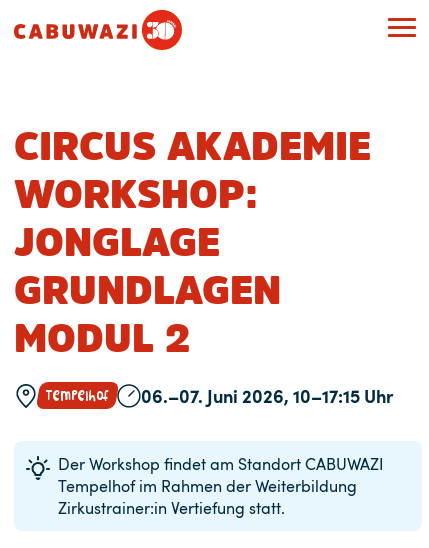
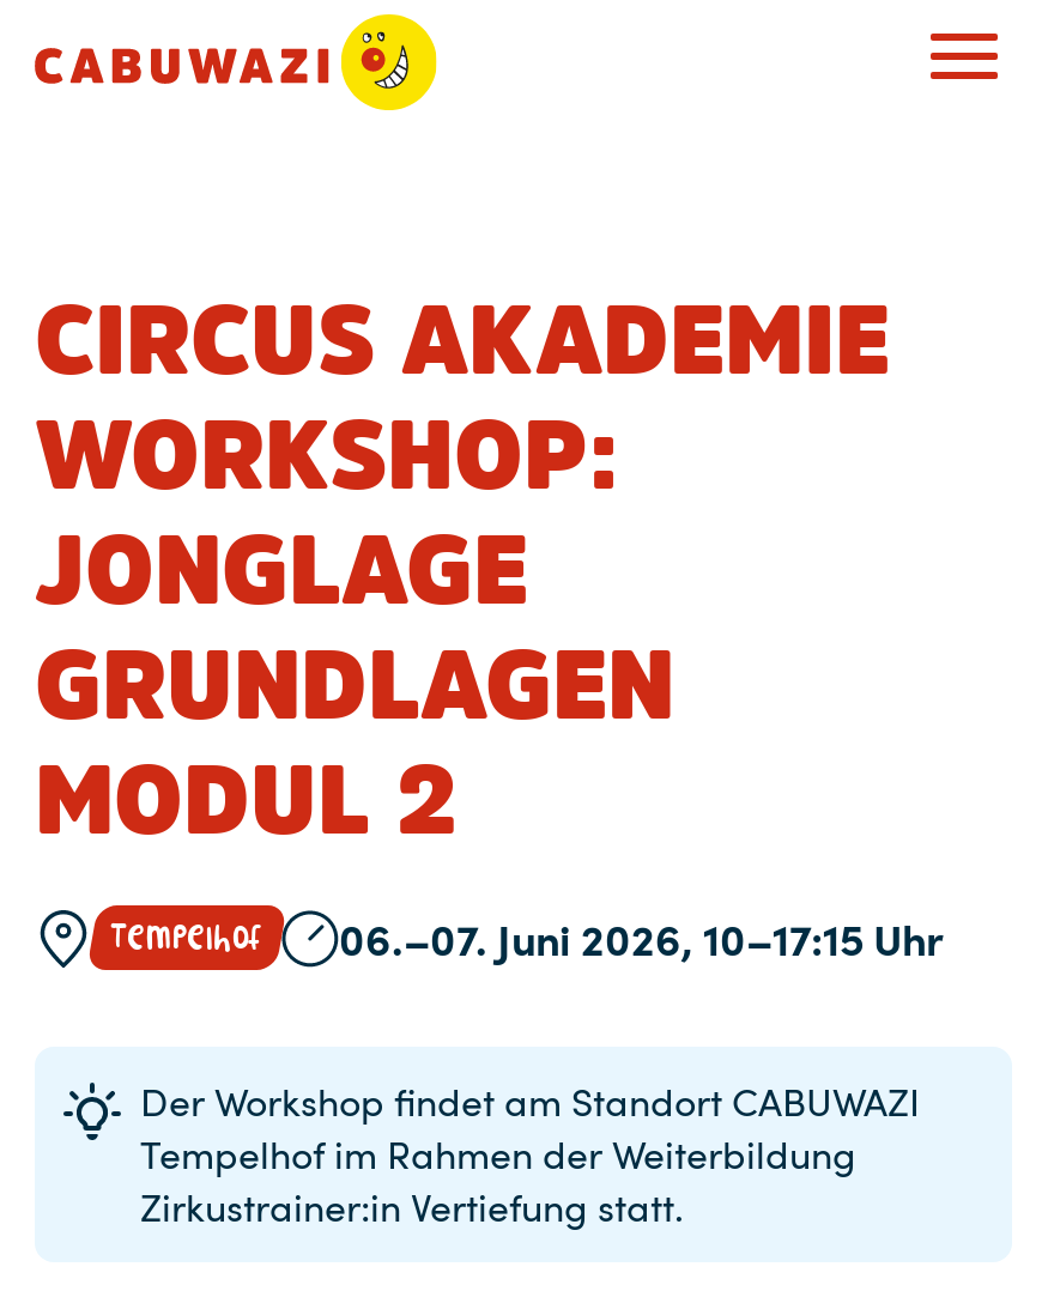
- [image]
+ [image]
